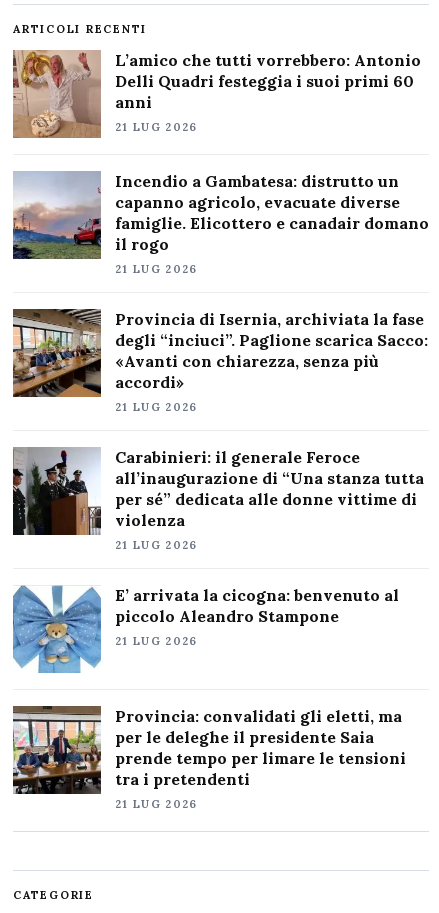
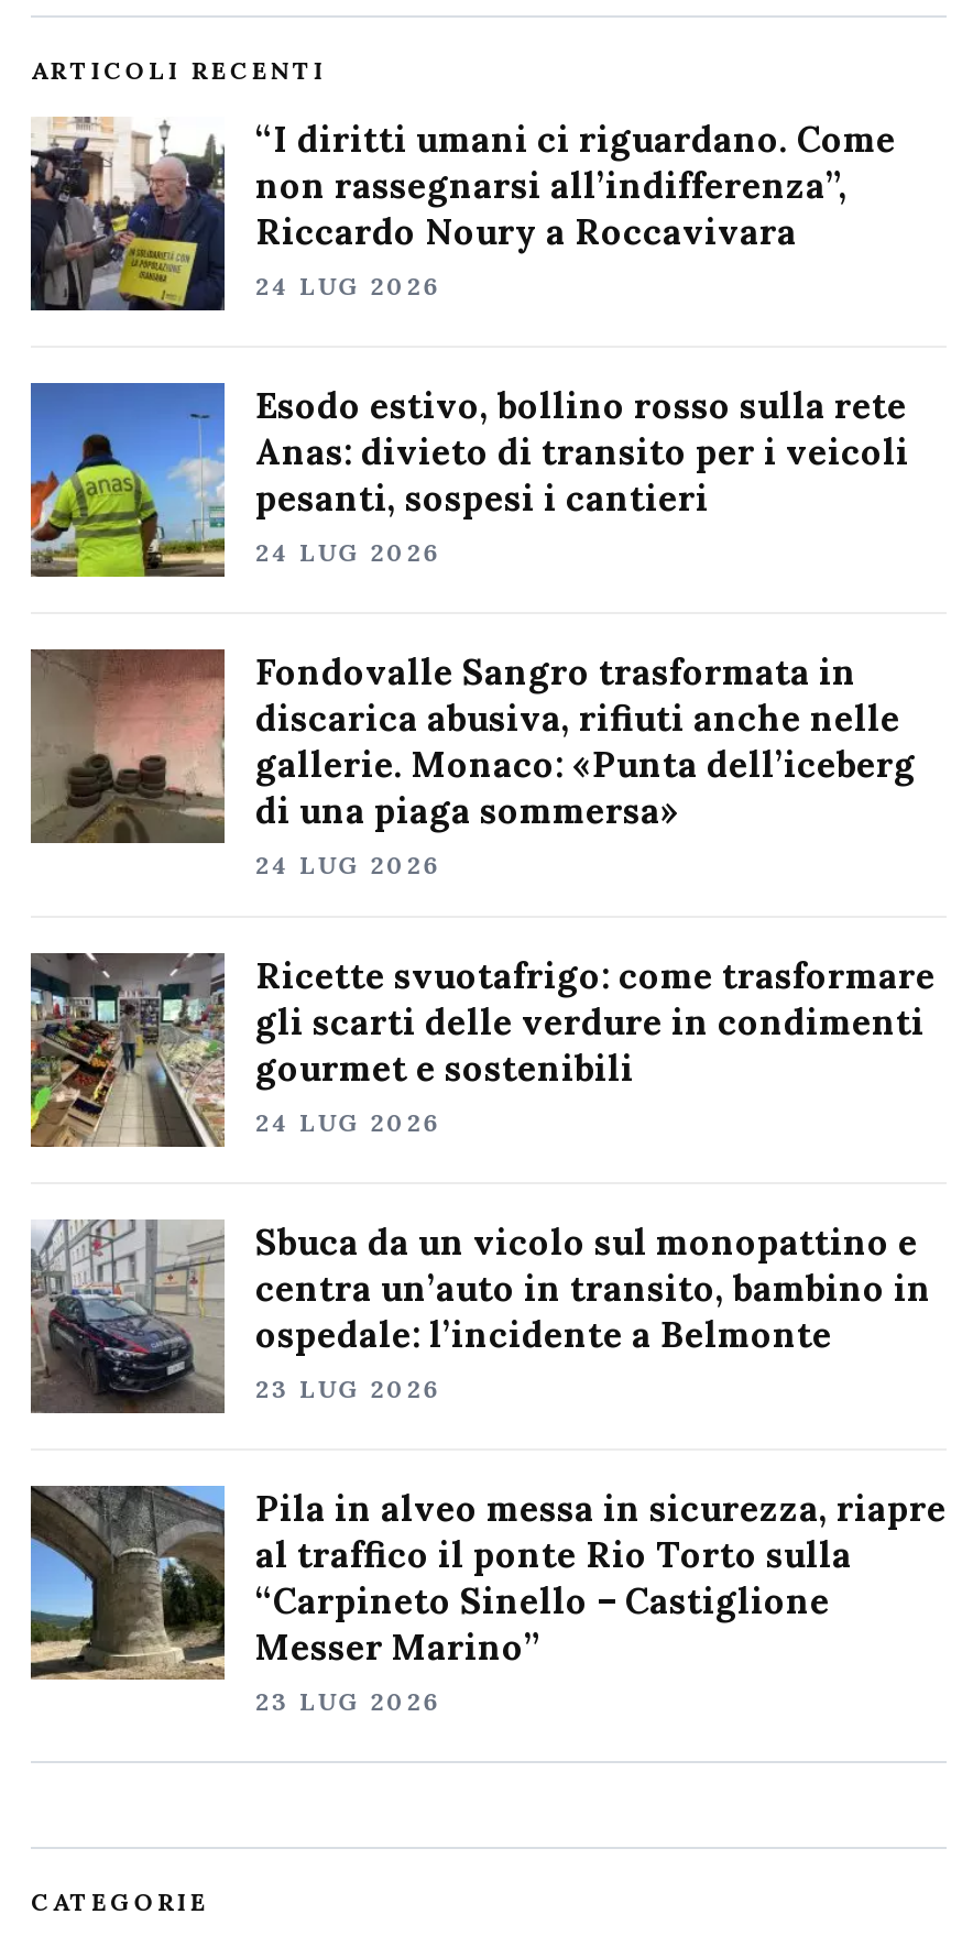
- [image]
- L’amico che tutti vorrebbero: Antonio
- Delli Quadri festeggia i suoi primi 60
- anni
- 21 LUG 2026
+ [image]
+ “I diritti umani ci riguardano. Come
+ non rassegnarsi all’indifferenza”,
+ Riccardo Noury a Roccavivara
+ 24 LUG 2026

- [image]
- Incendio a Gambatesa: distrutto un
- capanno agricolo, evacuate diverse
- famiglie. Elicottero e canadair domano
- il rogo
- 21 LUG 2026
+ [image]
+ Esodo estivo, bollino rosso sulla rete
+ Anas: divieto di transito per i veicoli
+ pesanti, sospesi i cantieri
+ 24 LUG 2026

- [image]
- Provincia di Isernia, archiviata la fase
- degli “inciuci”. Paglione scarica Sacco:
- «Avanti con chiarezza, senza più
- accordi»
- 21 LUG 2026
+ [image]
+ Fondovalle Sangro trasformata in
+ discarica abusiva, rifiuti anche nelle
+ gallerie. Monaco: «Punta dell’iceberg
+ di una piaga sommersa»
+ 24 LUG 2026

- [image]
- Carabinieri: il generale Feroce
- all’inaugurazione di “Una stanza tutta
- per sé” dedicata alle donne vittime di
- violenza
- 21 LUG 2026
+ [image]
+ Ricette svuotafrigo: come trasformare
+ gli scarti delle verdure in condimenti
+ gourmet e sostenibili
+ 24 LUG 2026

- [image]
- E’ arrivata la cicogna: benvenuto al
- piccolo Aleandro Stampone
- 21 LUG 2026
+ [image]
+ Sbuca da un vicolo sul monopattino e
+ centra un’auto in transito, bambino in
+ ospedale: l’incidente a Belmonte
+ 23 LUG 2026

- [image]
- Provincia: convalidati gli eletti, ma
- per le deleghe il presidente Saia
- prende tempo per limare le tensioni
- tra i pretendenti
- 21 LUG 2026
+ [image]
+ Pila in alveo messa in sicurezza, riapre
+ al traffico il ponte Rio Torto sulla
+ “Carpineto Sinello – Castiglione
+ Messer Marino”
+ 23 LUG 2026
